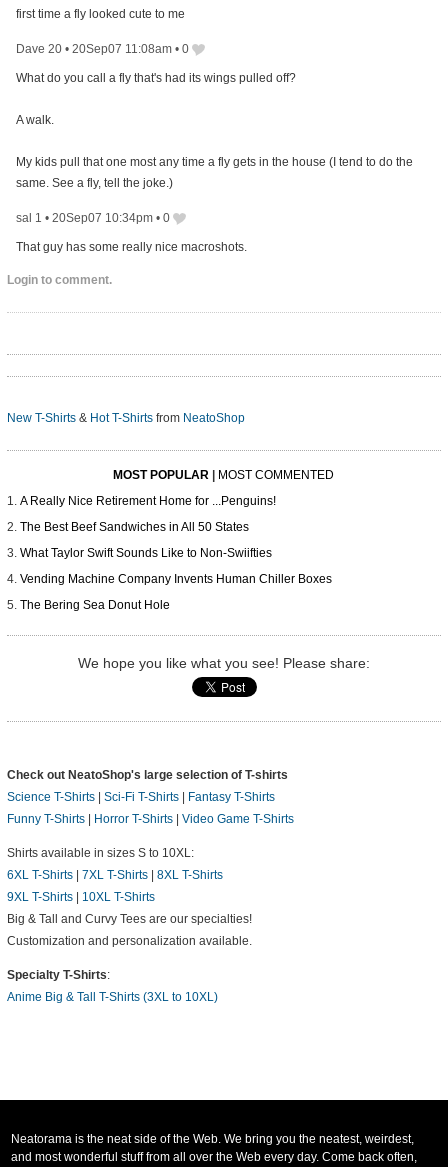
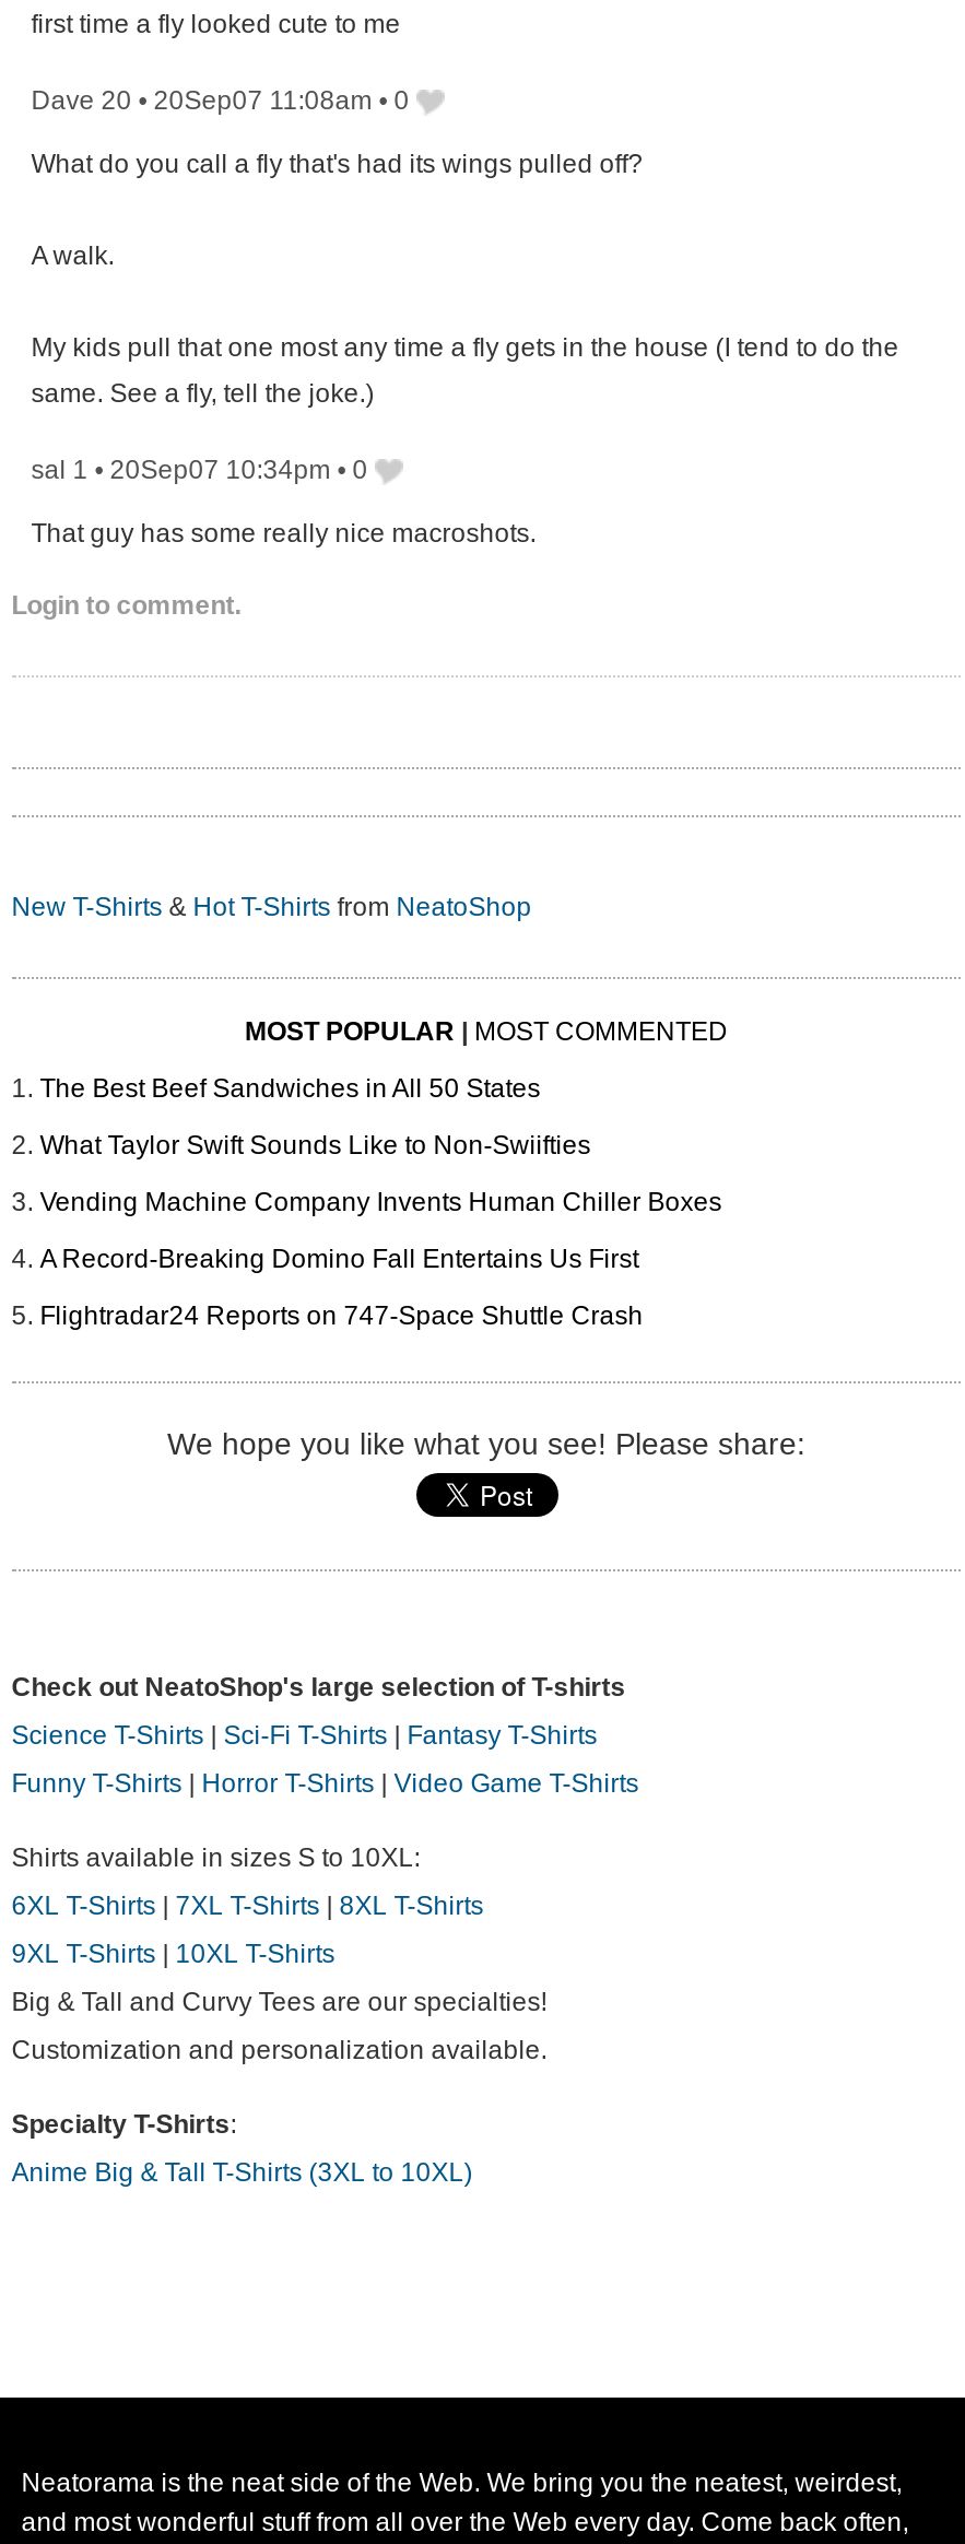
- A Really Nice Retirement Home for ...Penguins!

moved up: The Best Beef Sandwiches in All 50 States | What Taylor Swift Sounds Like to Non-Swiifties | Vending Machine Company Invents Human Chiller Boxes

- The Bering Sea Donut Hole
+ A Record-Breaking Domino Fall Entertains Us First
+ Flightradar24 Reports on 747-Space Shuttle Crash
